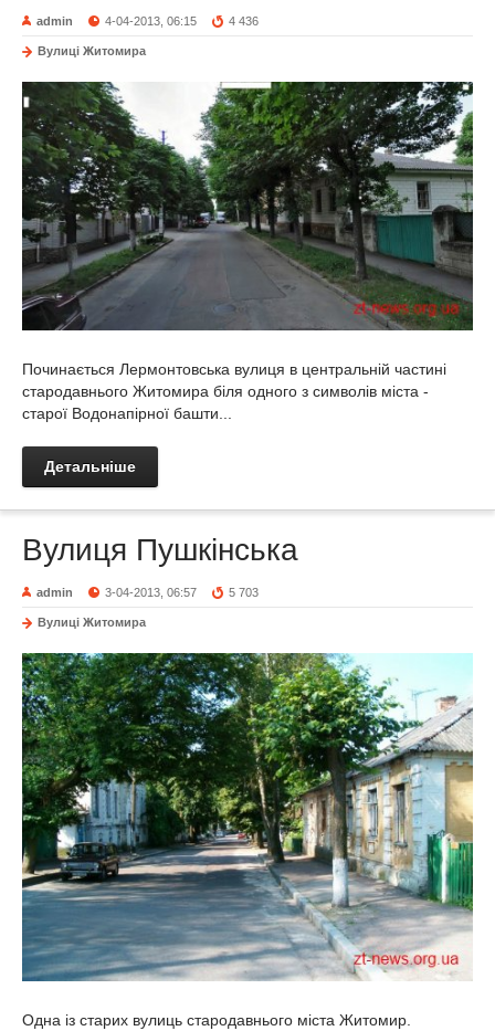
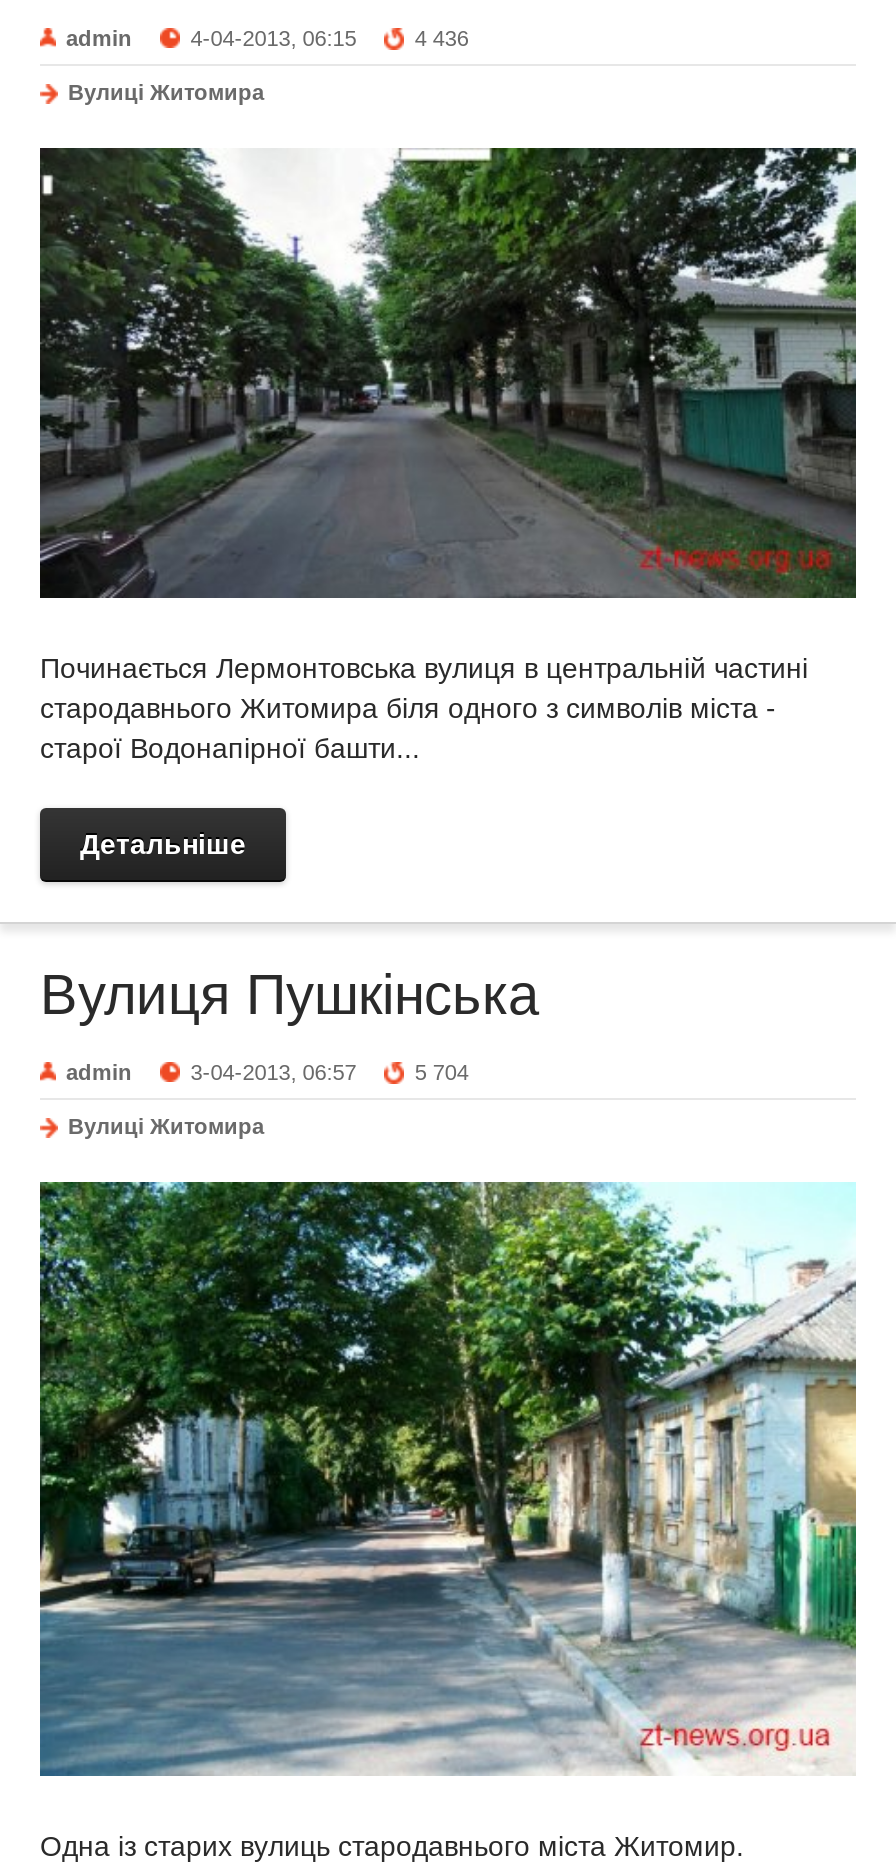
- 5 703
+ 5 704
